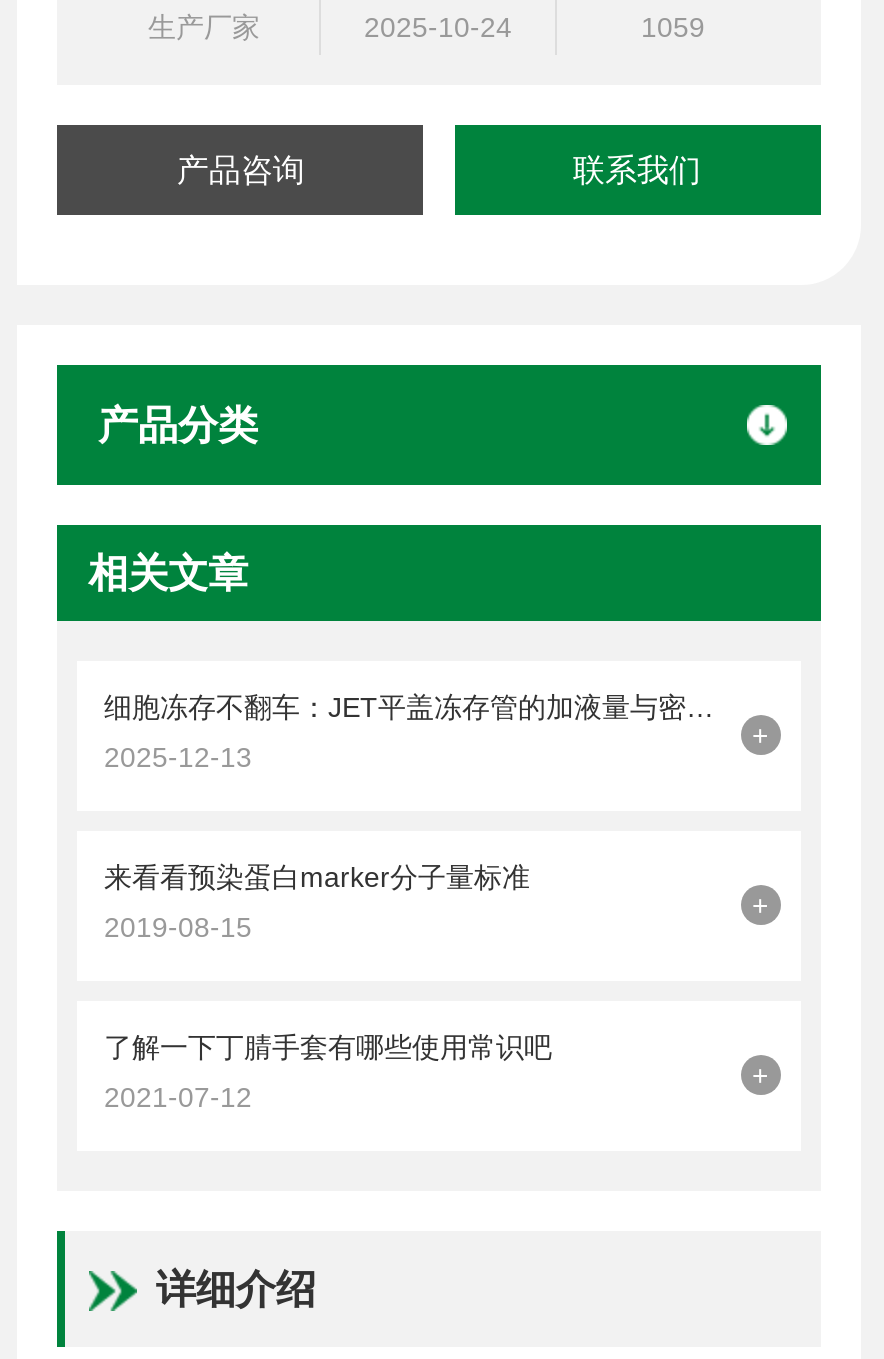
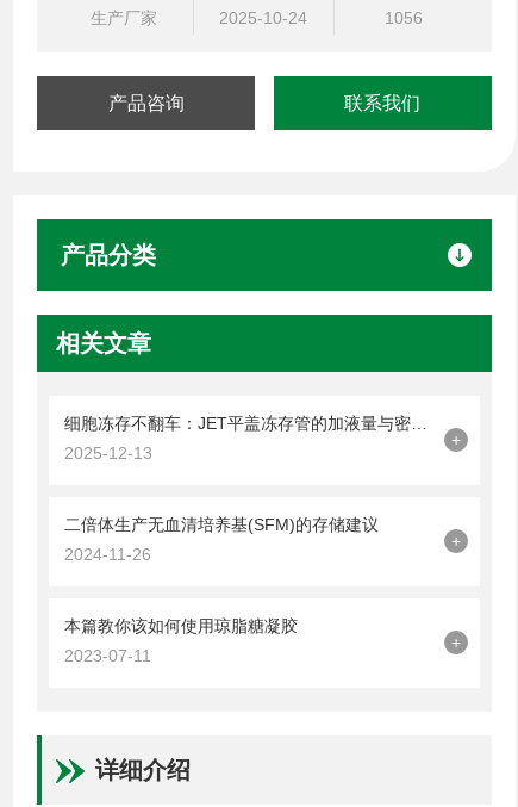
- 1059
+ 1056

- 来看看预染蛋白marker分子量标准
+ 二倍体生产无血清培养基(SFM)的存储建议

- 2019-08-15
+ 2024-11-26

- 了解一下丁腈手套有哪些使用常识吧
+ 本篇教你该如何使用琼脂糖凝胶

- 2021-07-12
+ 2023-07-11
